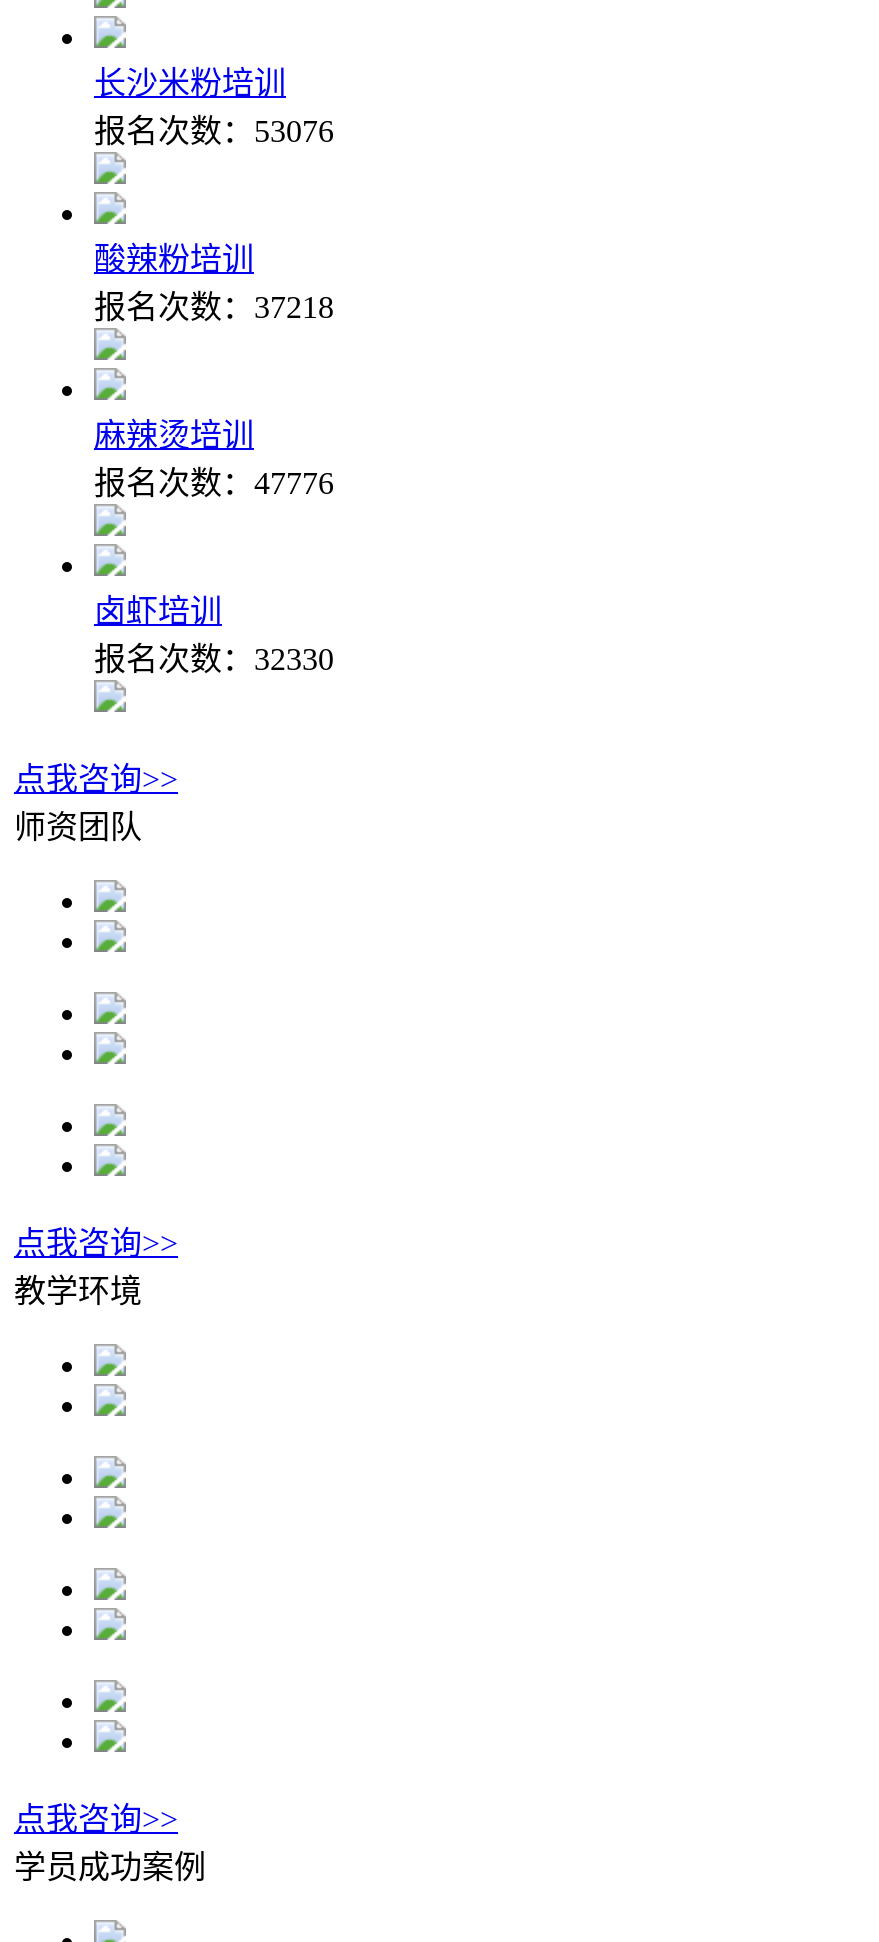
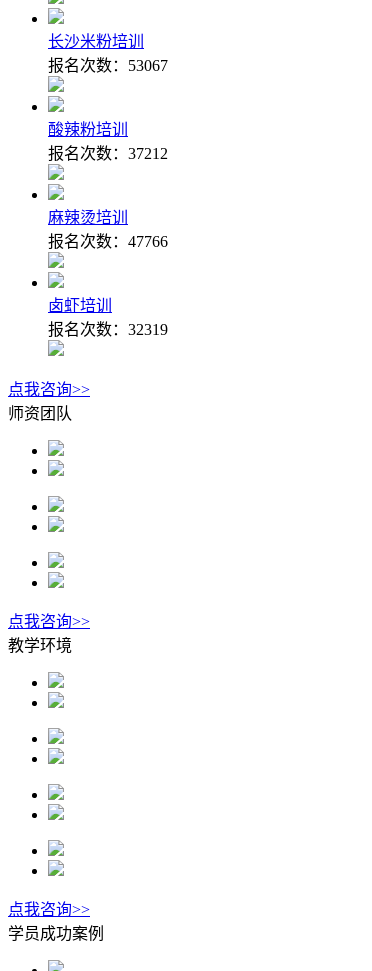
- 报名次数：53076
+ 报名次数：53067

- 报名次数：37218
+ 报名次数：37212

- 报名次数：47776
+ 报名次数：47766

- 报名次数：32330
+ 报名次数：32319
